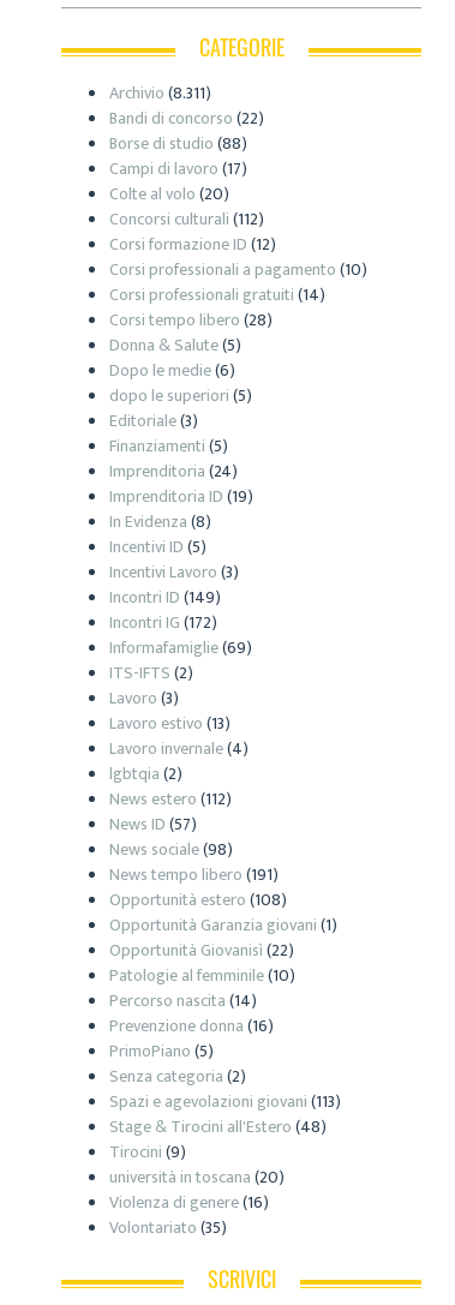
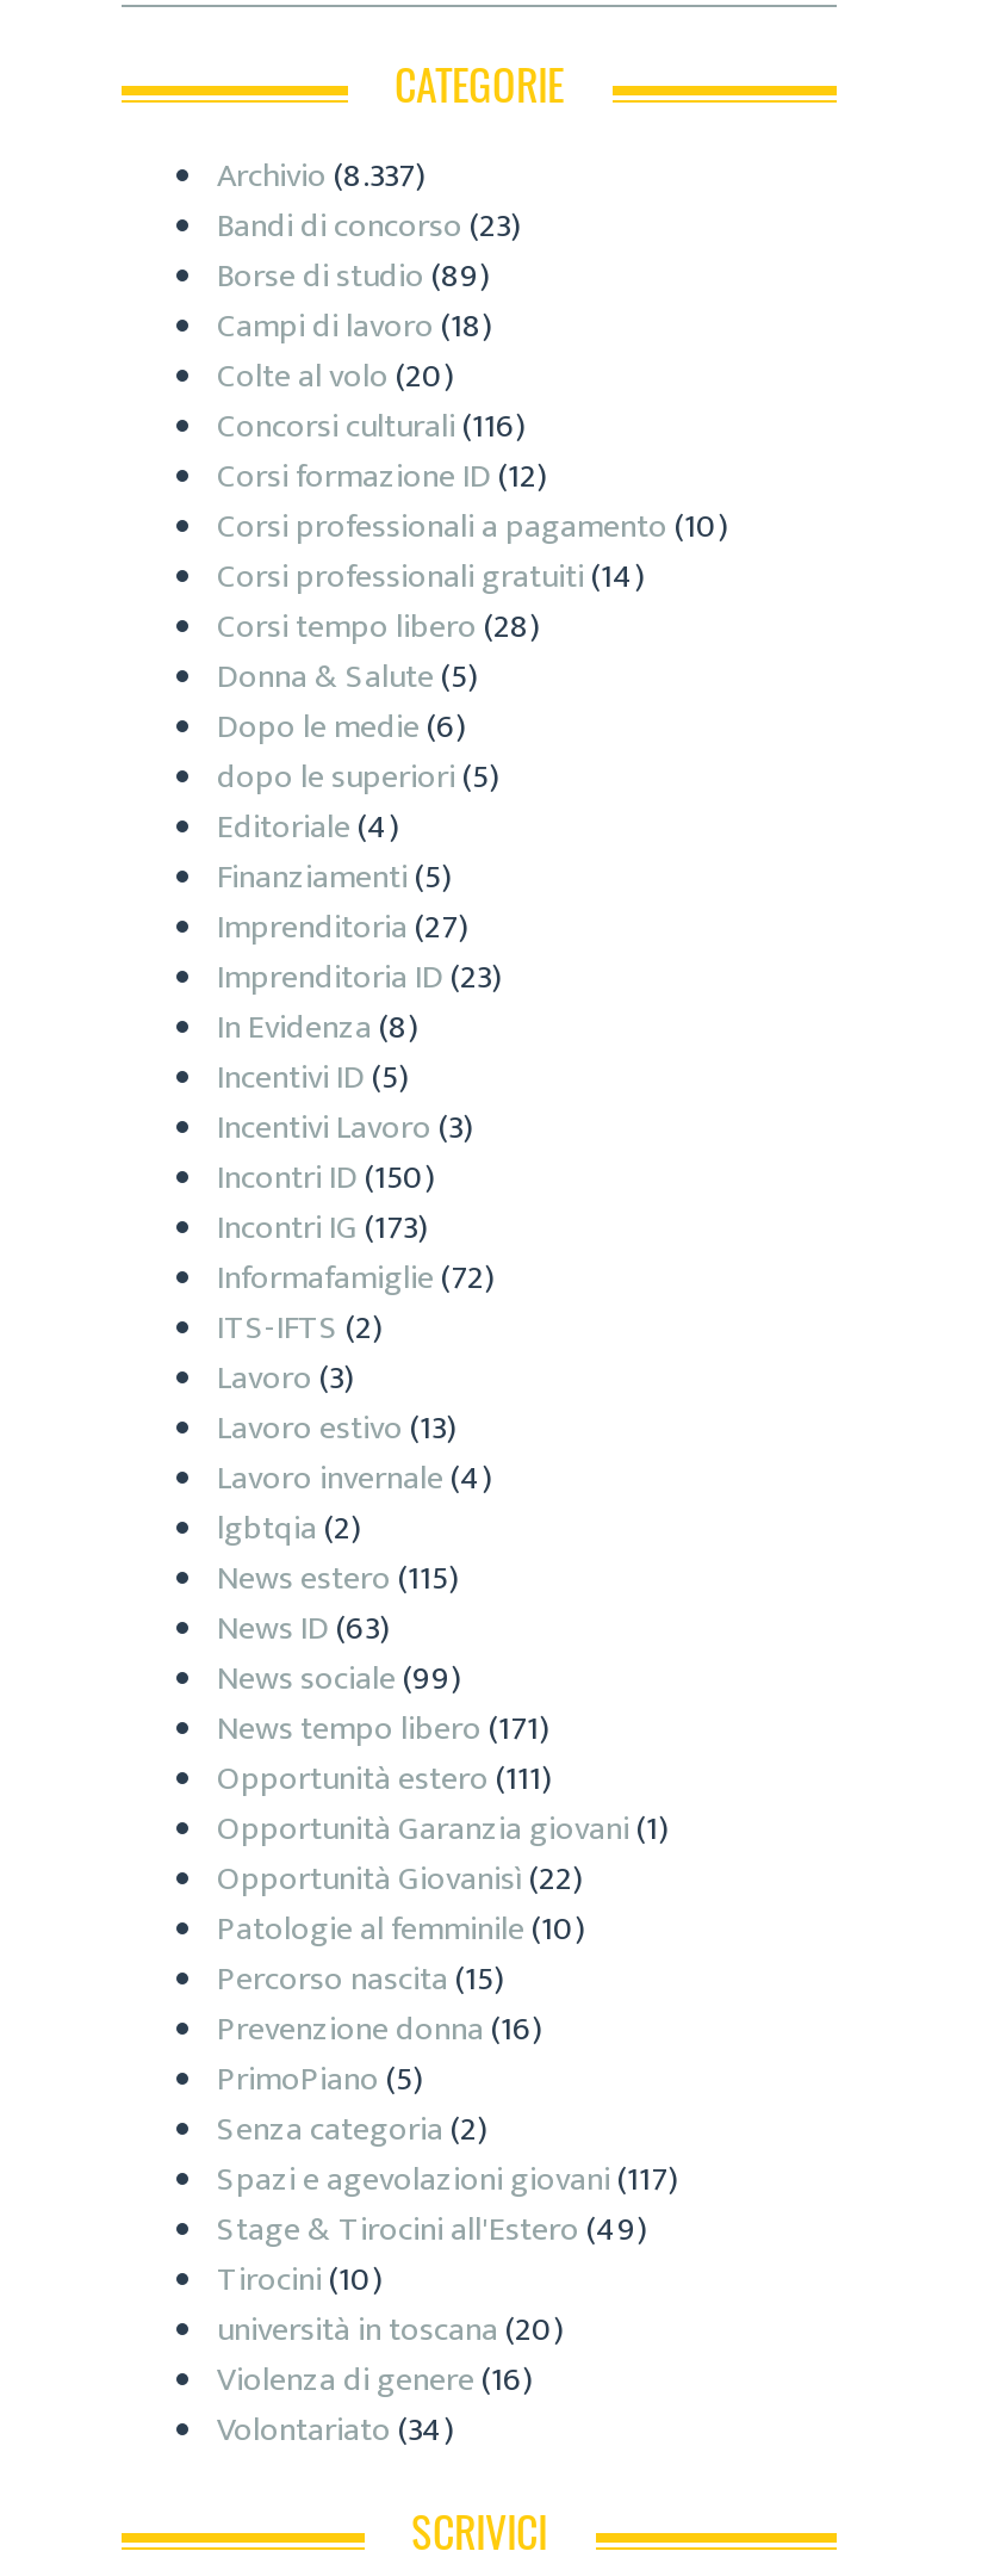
- Archivio (8.311)
+ Archivio (8.337)

- Bandi di concorso (22)
+ Bandi di concorso (23)

- Borse di studio (88)
+ Borse di studio (89)

- Campi di lavoro (17)
+ Campi di lavoro (18)

- Concorsi culturali (112)
+ Concorsi culturali (116)

- Editoriale (3)
+ Editoriale (4)

- Imprenditoria (24)
+ Imprenditoria (27)

- Imprenditoria ID (19)
+ Imprenditoria ID (23)

- Incontri ID (149)
+ Incontri ID (150)

- Incontri IG (172)
+ Incontri IG (173)

- Informafamiglie (69)
+ Informafamiglie (72)

- News estero (112)
+ News estero (115)

- News ID (57)
+ News ID (63)

- News sociale (98)
+ News sociale (99)

- News tempo libero (191)
+ News tempo libero (171)

- Opportunità estero (108)
+ Opportunità estero (111)

- Percorso nascita (14)
+ Percorso nascita (15)

- Spazi e agevolazioni giovani (113)
+ Spazi e agevolazioni giovani (117)

- Stage & Tirocini all'Estero (48)
+ Stage & Tirocini all'Estero (49)

- Tirocini (9)
+ Tirocini (10)

- Volontariato (35)
+ Volontariato (34)
